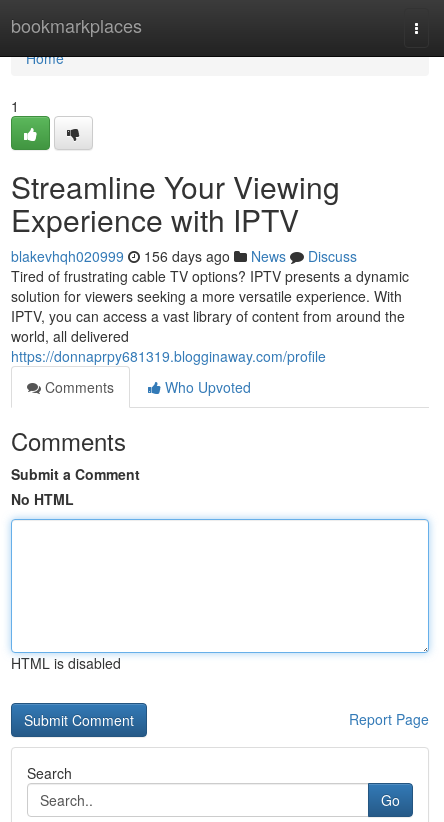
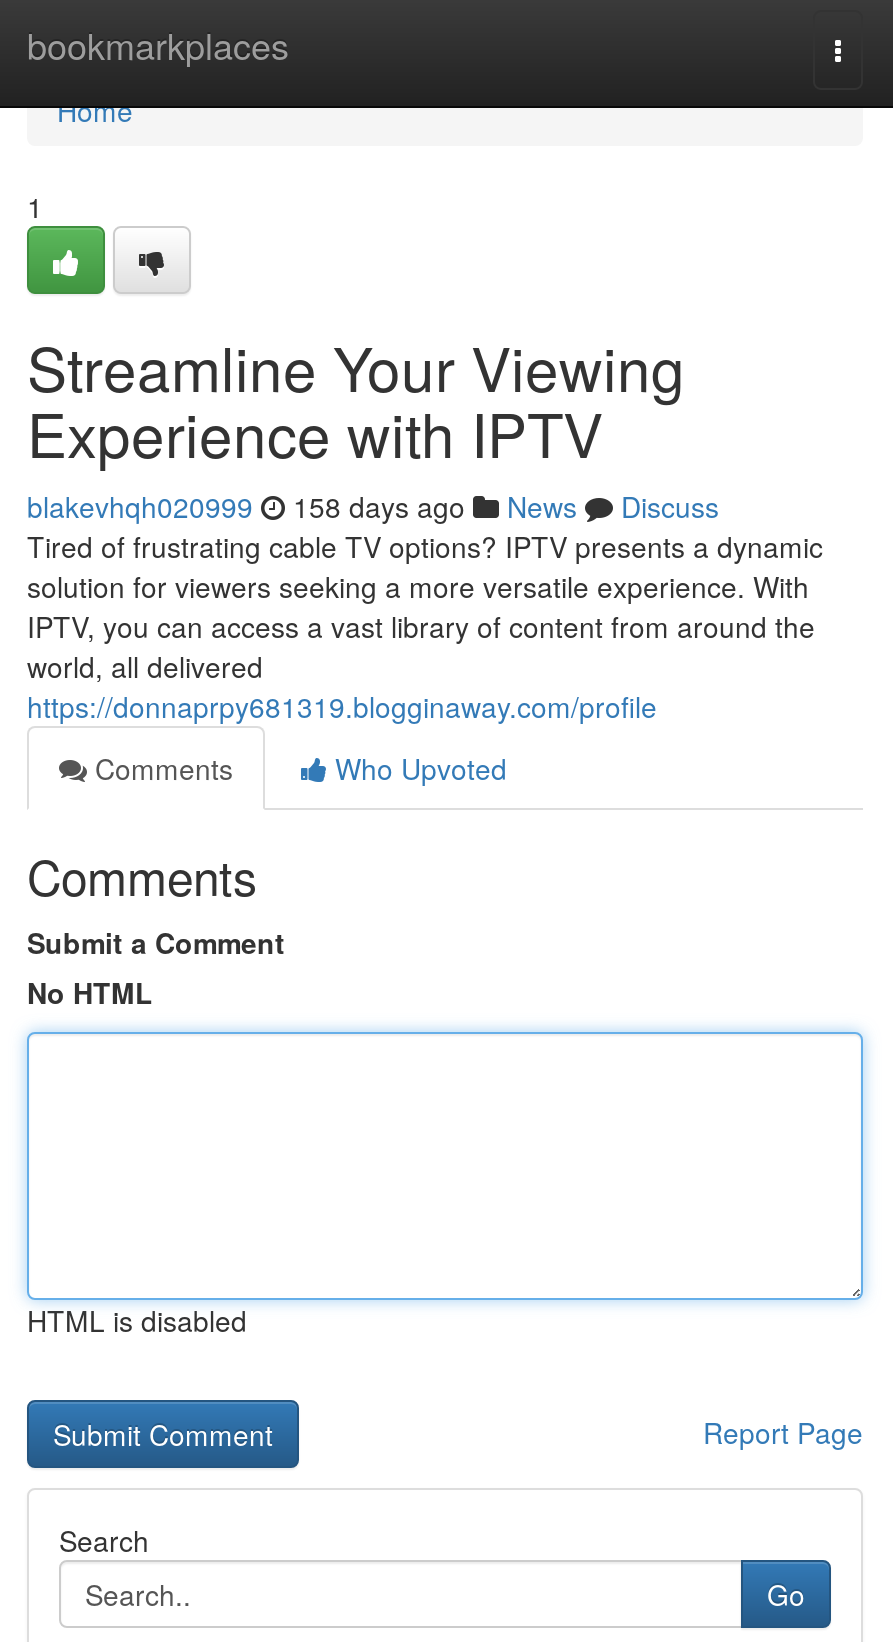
- blakevhqh020999 156 days ago News Discuss
+ blakevhqh020999 158 days ago News Discuss
